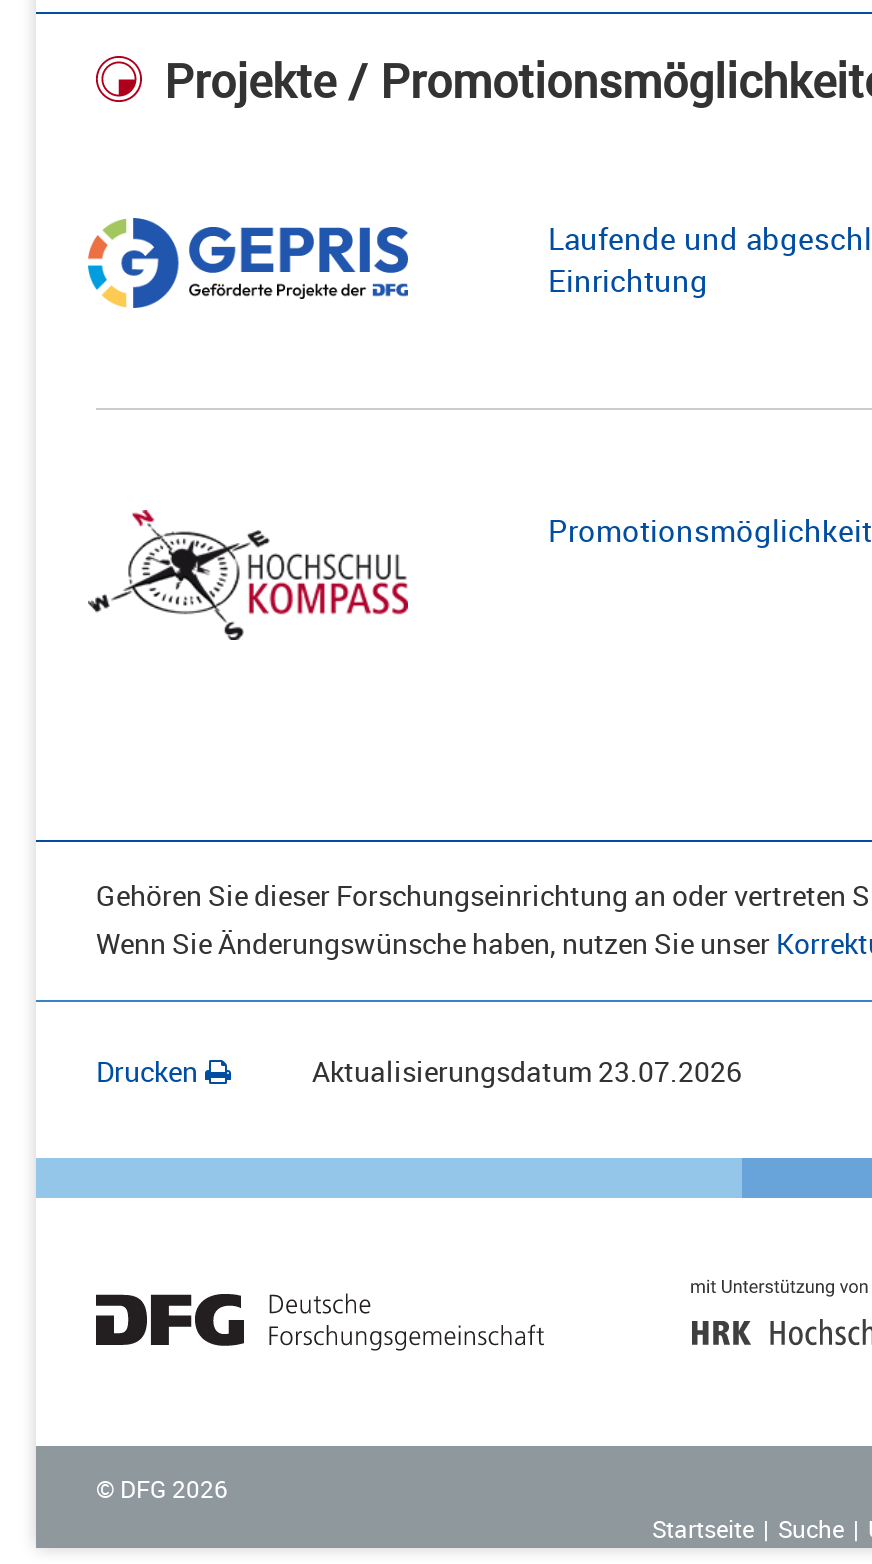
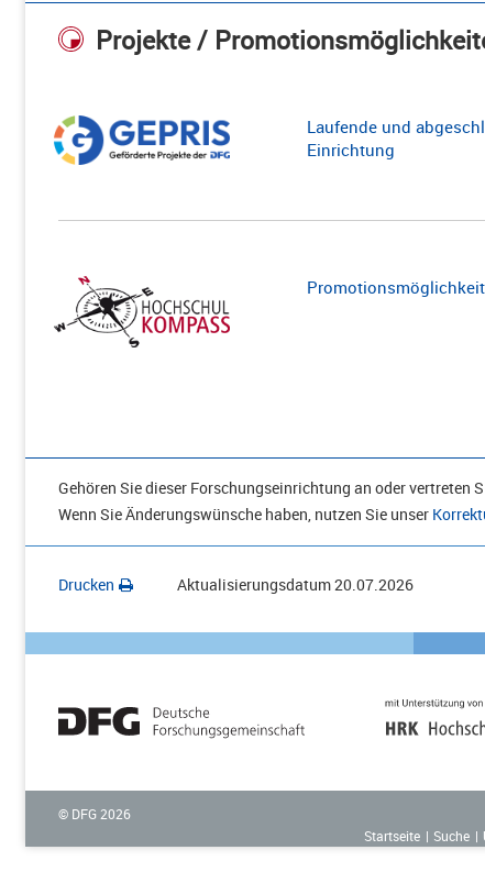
- Aktualisierungsdatum 23.07.2026
+ Aktualisierungsdatum 20.07.2026
